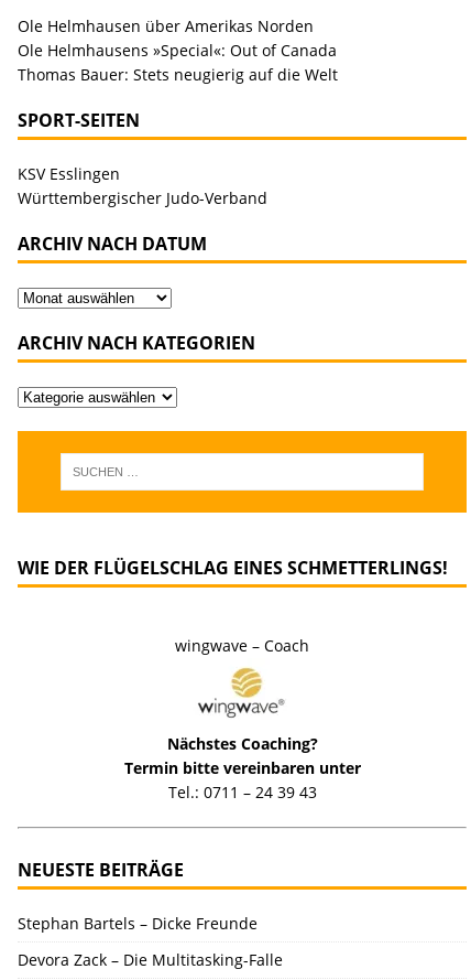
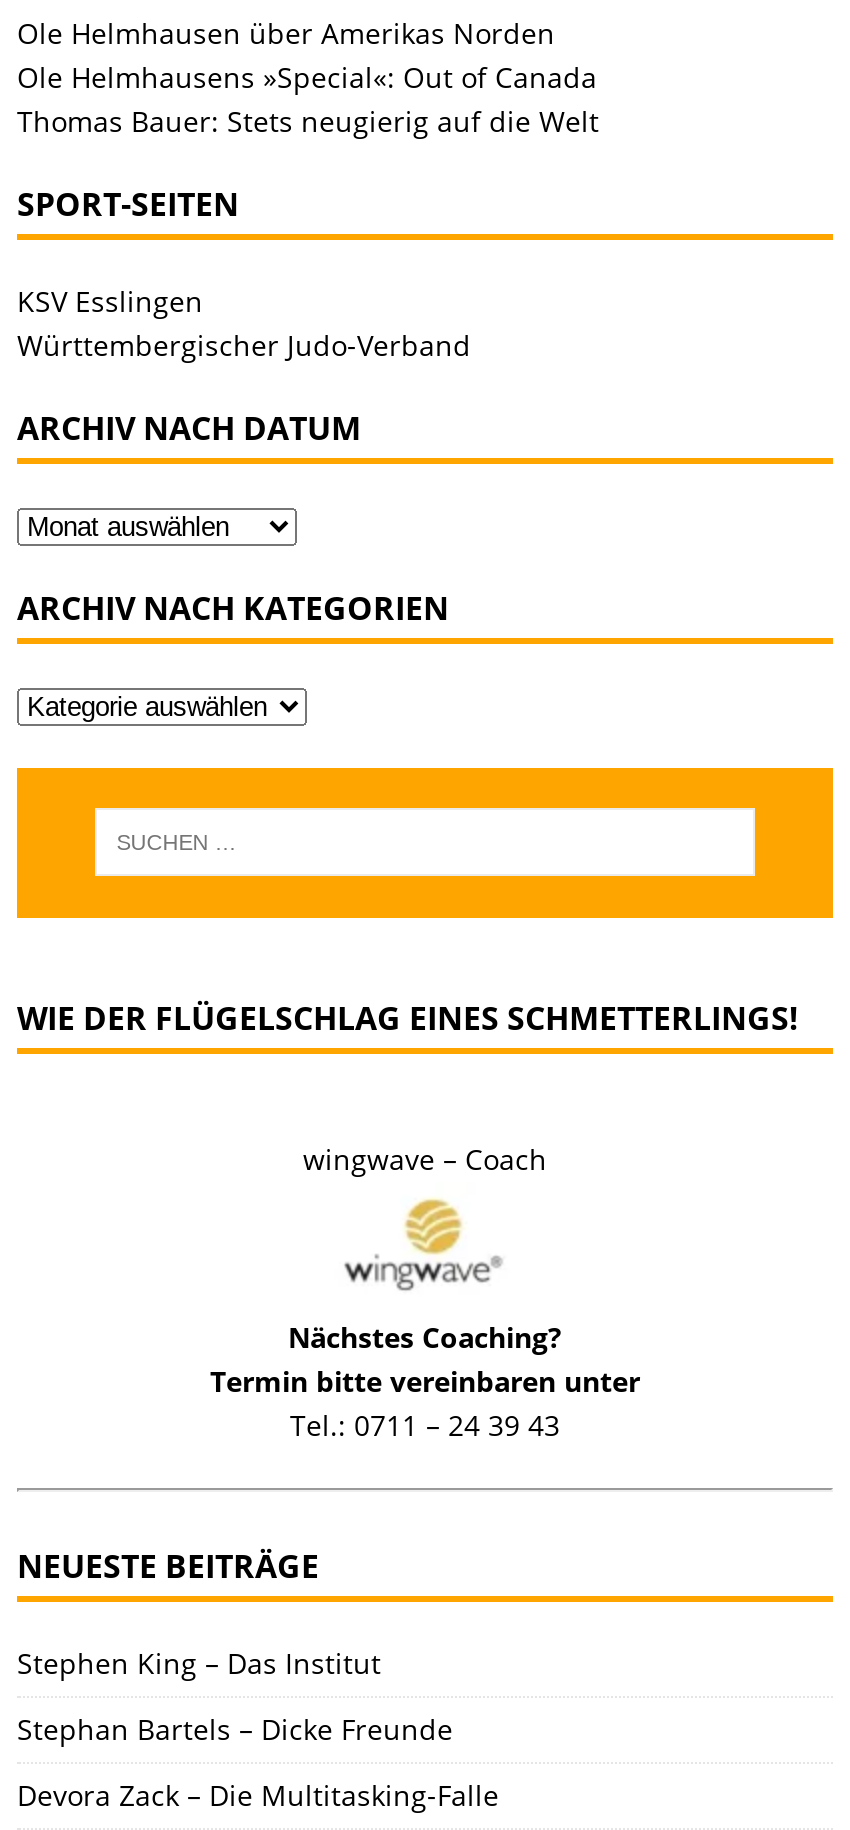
+ Stephen King – Das Institut
